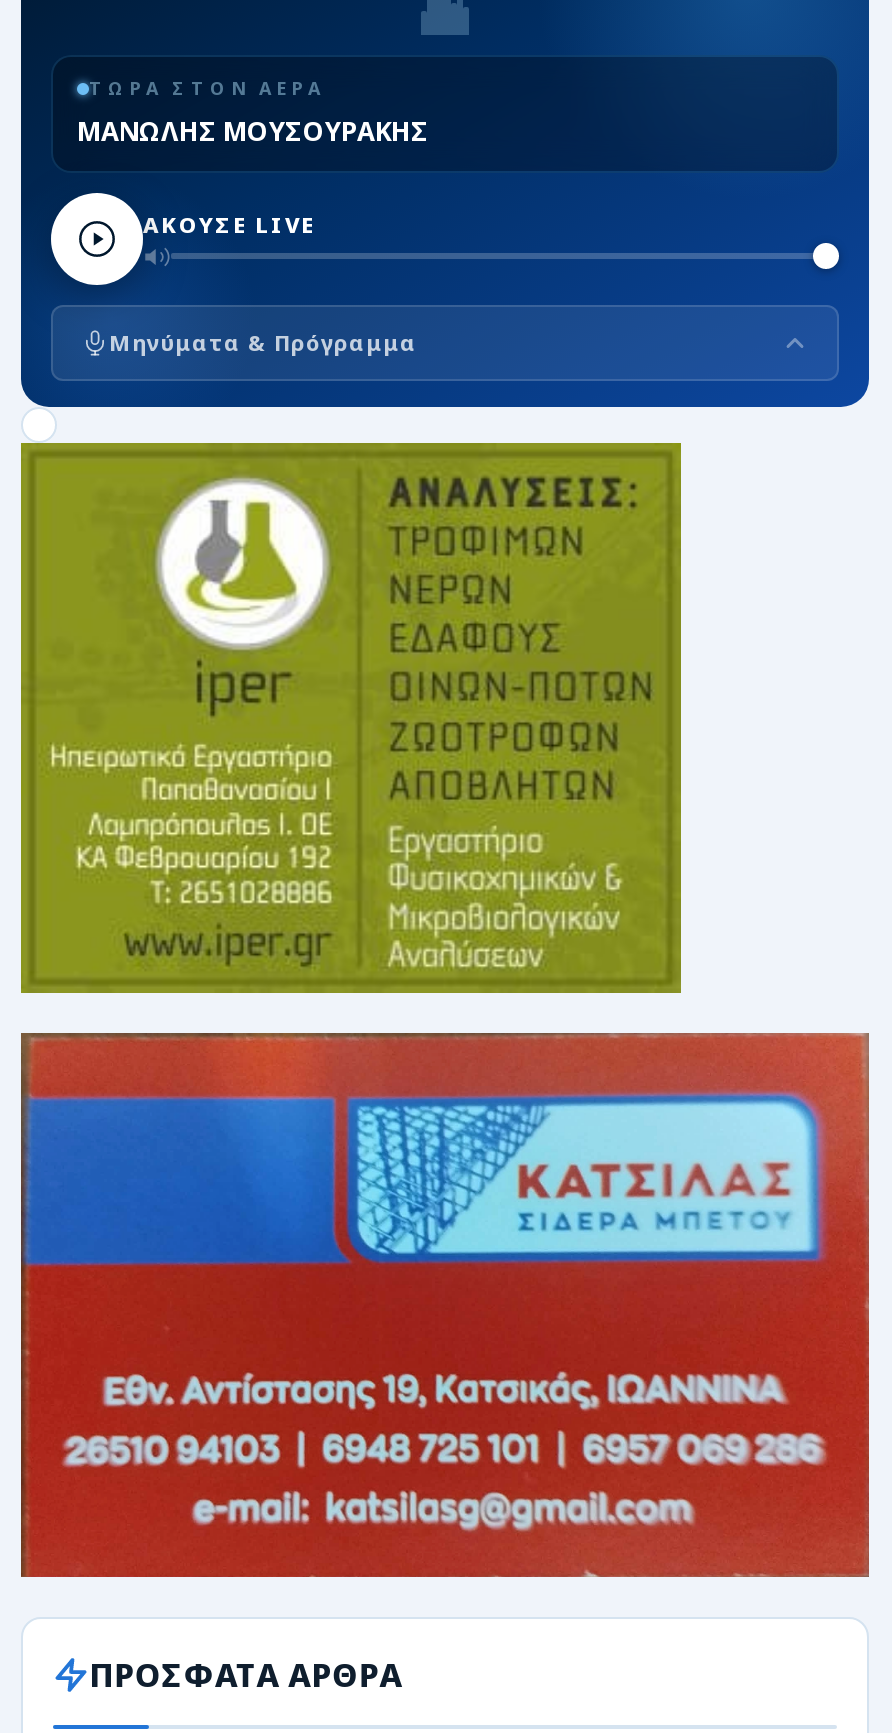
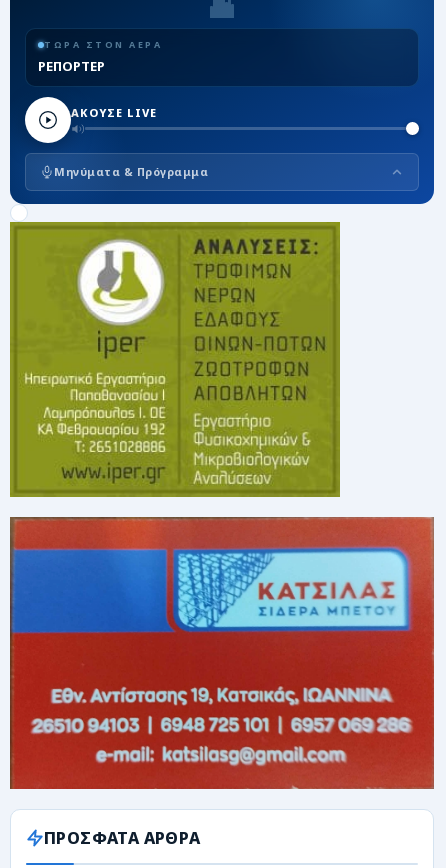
- ΜΑΝΩΛΗΣ ΜΟΥΣΟΥΡΑΚΗΣ
+ ΡΕΠΟΡΤΕΡ
